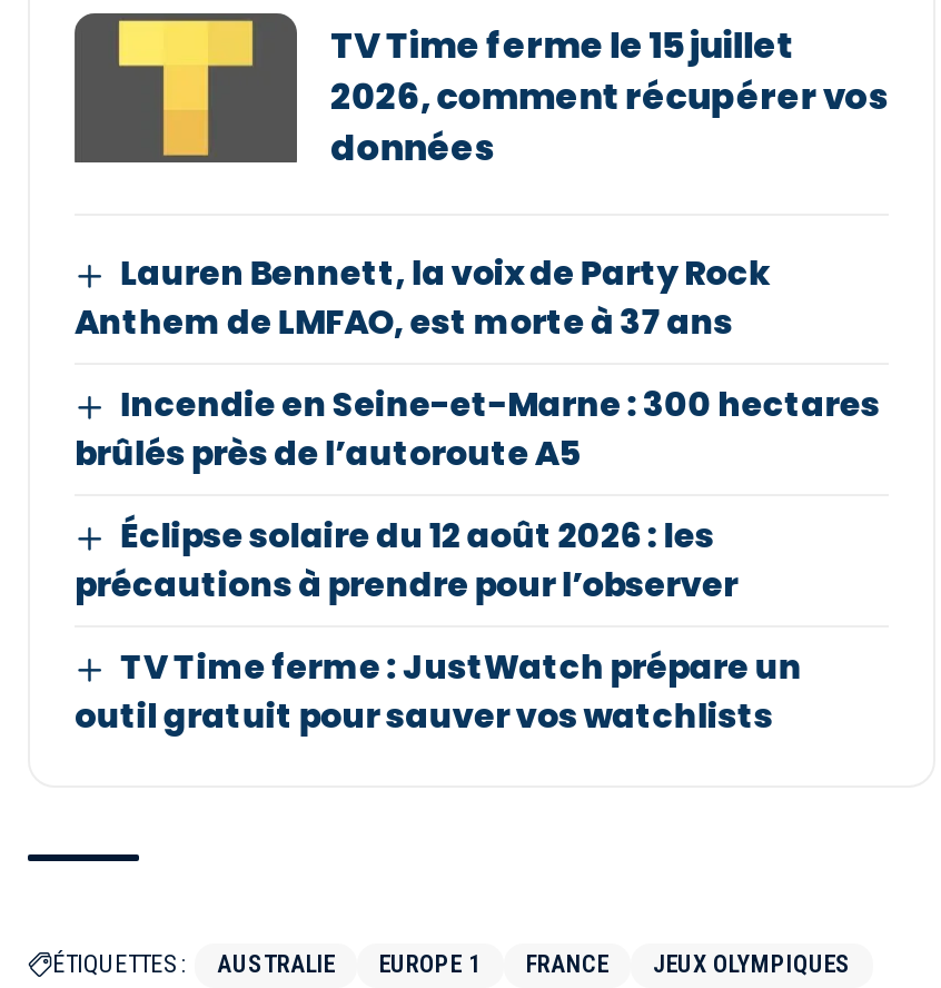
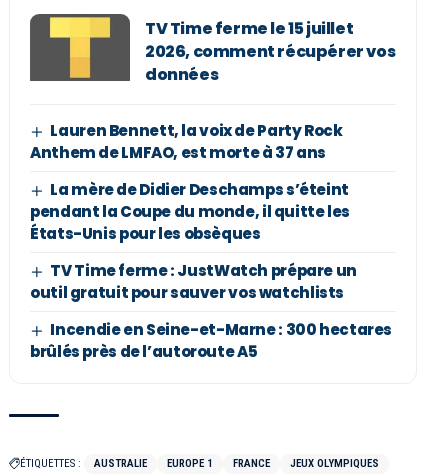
moved down: Incendie en Seine-et-Marne : 300 hectares | brûlés près de l’autoroute A5

- Éclipse solaire du 12 août 2026 : les
- précautions à prendre pour l’observer
+ La mère de Didier Deschamps s’éteint
+ pendant la Coupe du monde, il quitte les
+ États-Unis pour les obsèques

moved up: TV Time ferme : JustWatch prépare un | outil gratuit pour sauver vos watchlists
